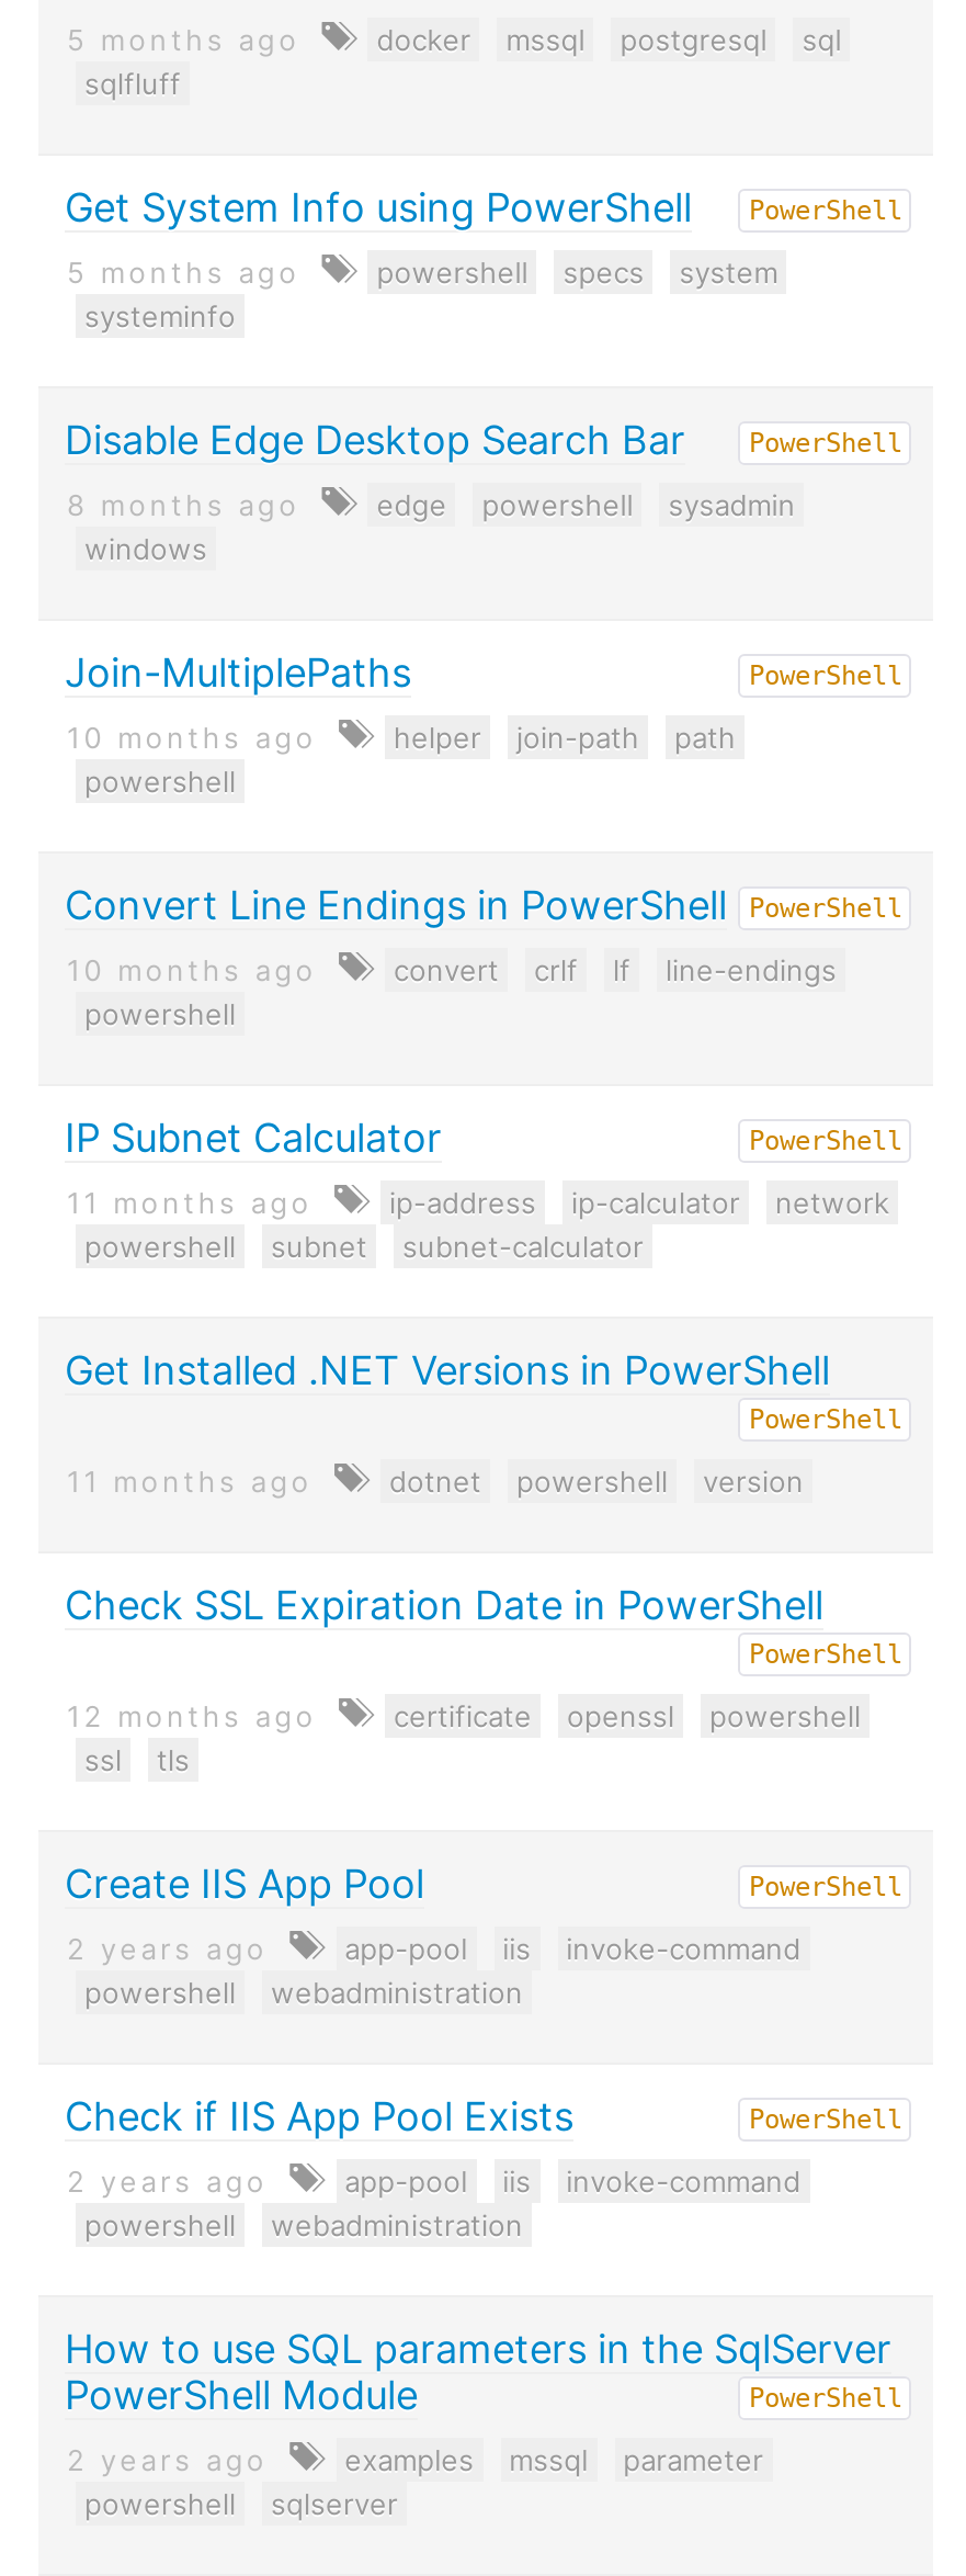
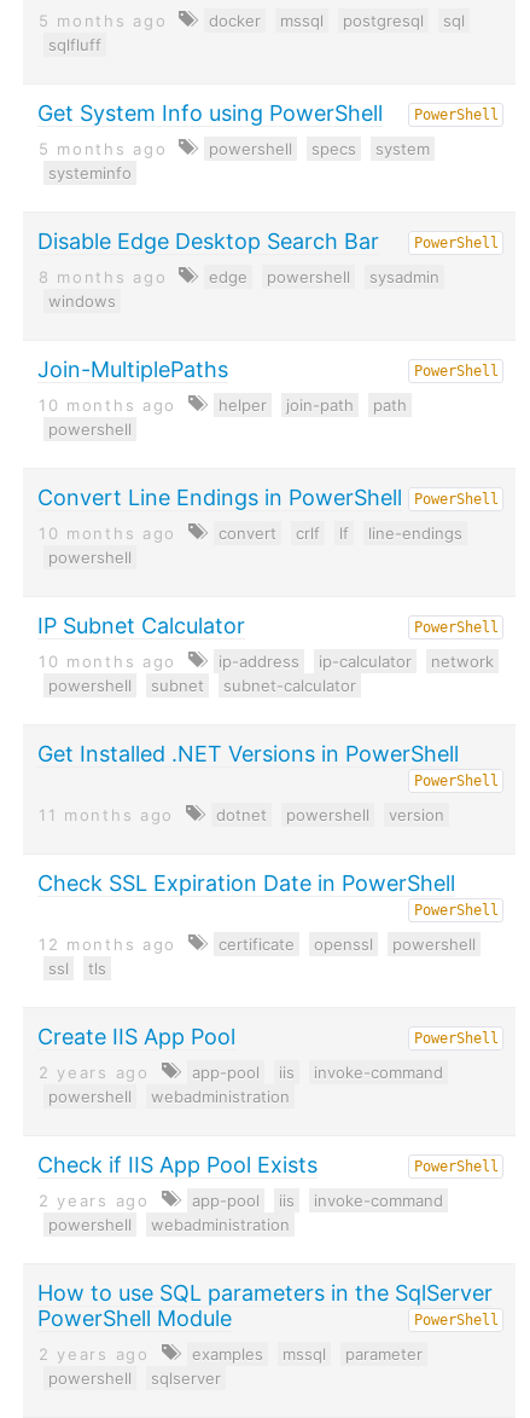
- 11 months ago
+ 10 months ago
